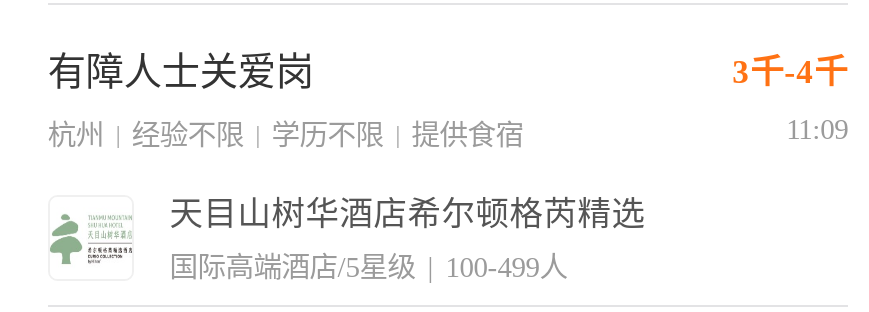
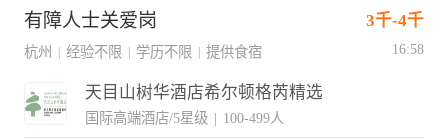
- 11:09
+ 16:58
